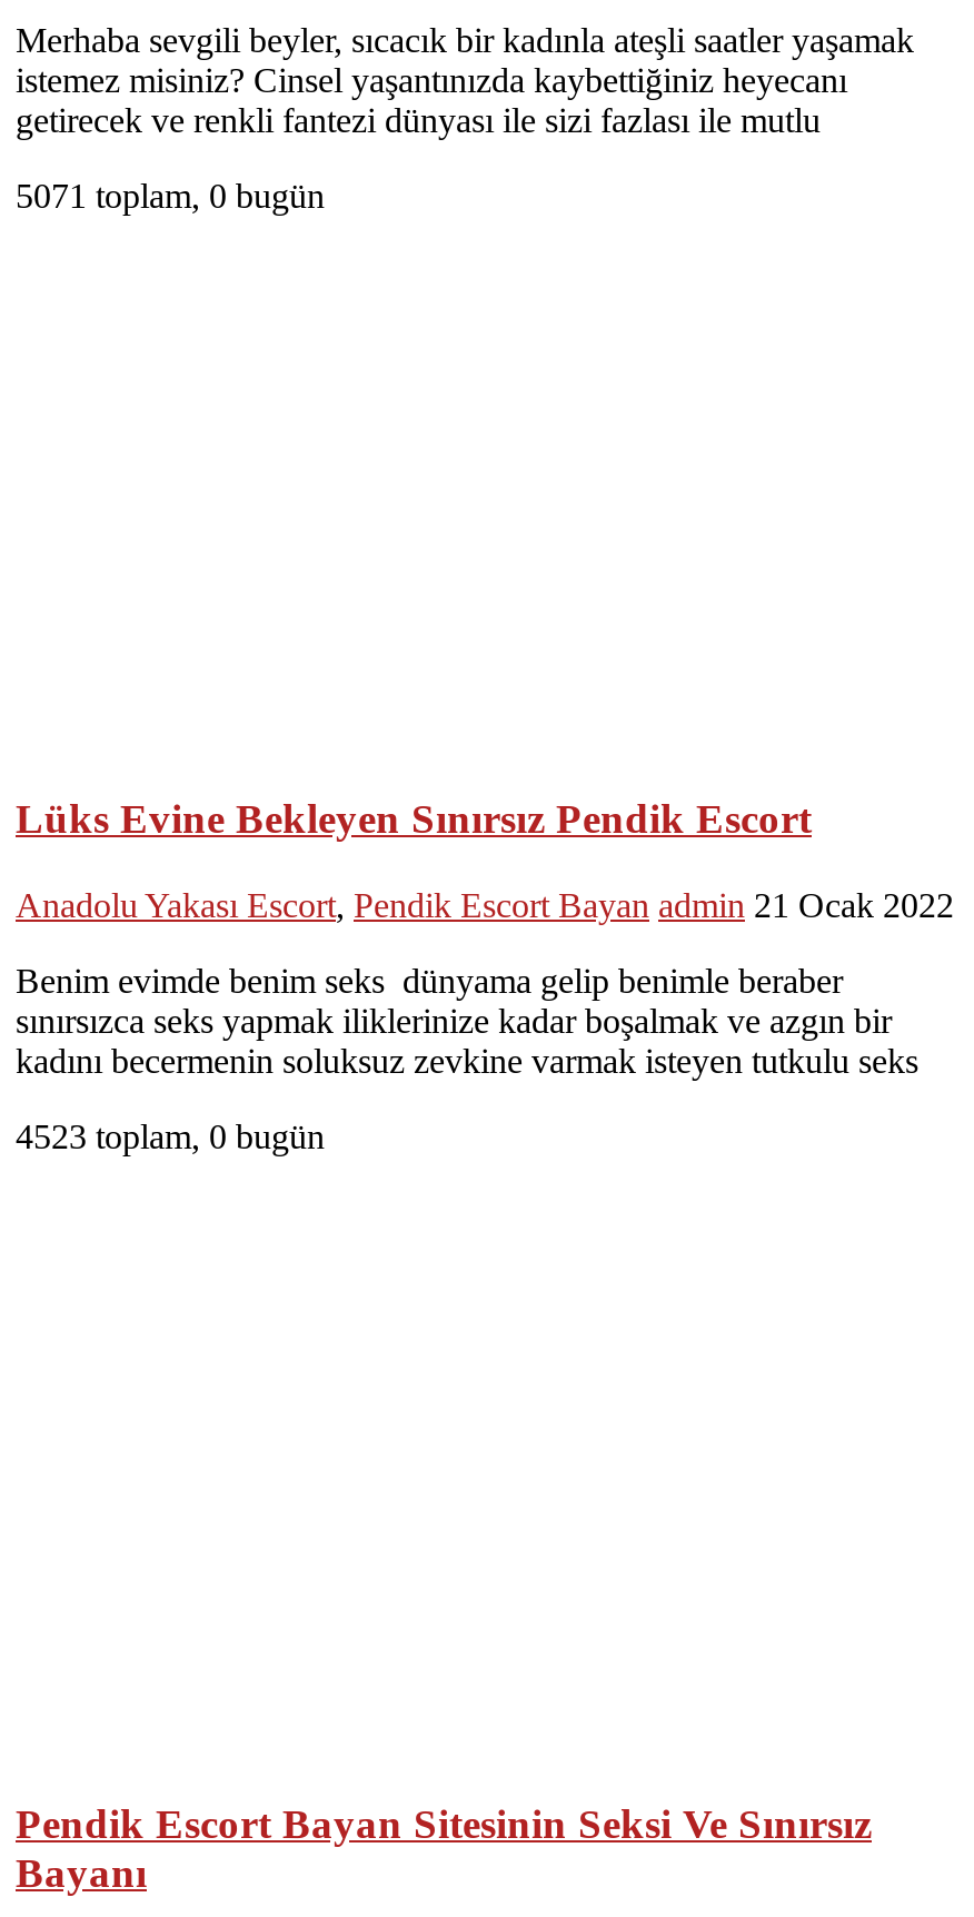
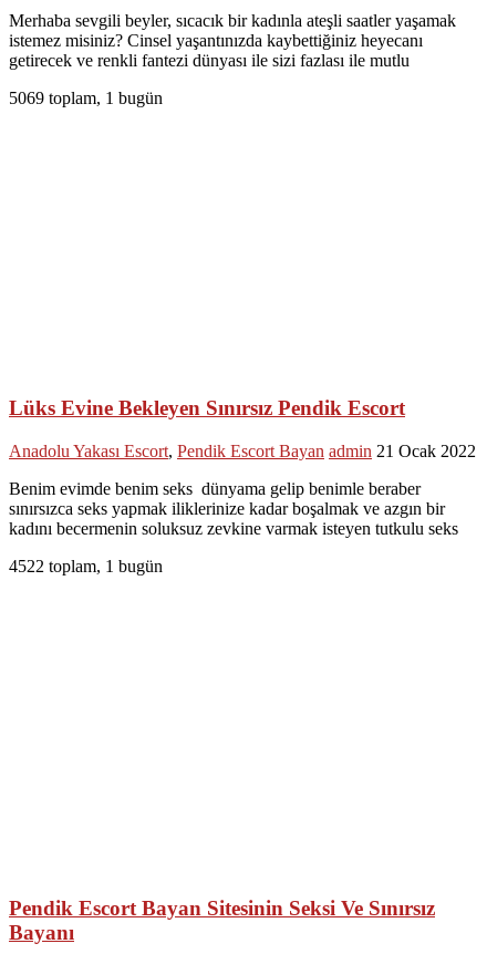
- 5071 toplam, 0 bugün
+ 5069 toplam, 1 bugün

- 4523 toplam, 0 bugün
+ 4522 toplam, 1 bugün
